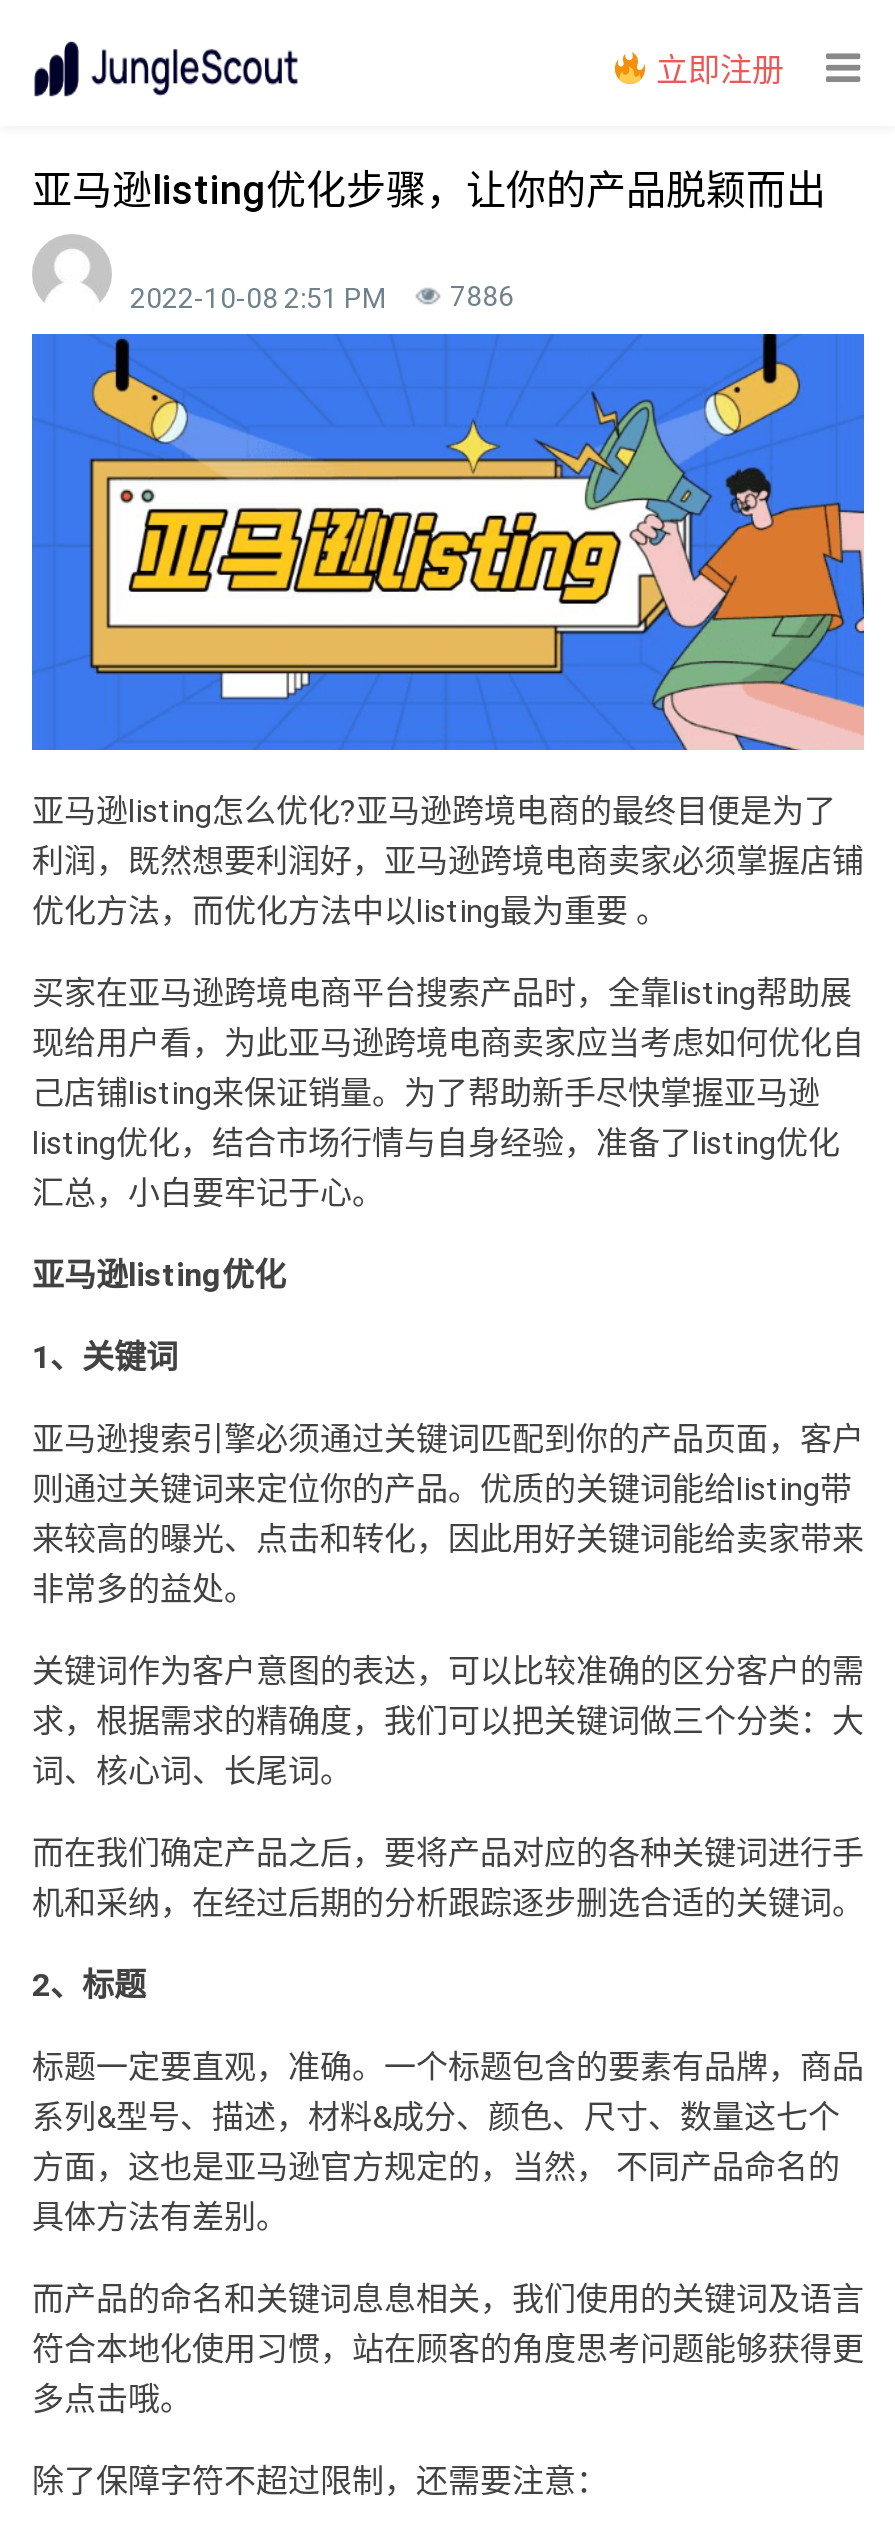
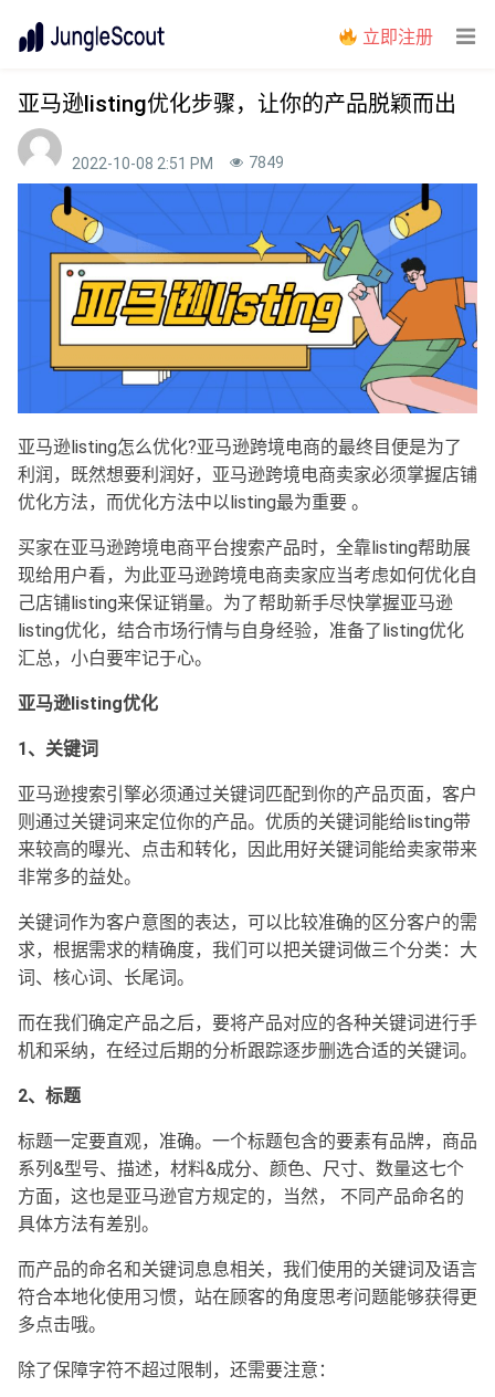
- 2022-10-08 2:51 PM 7886
+ 2022-10-08 2:51 PM 7849
